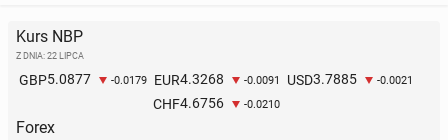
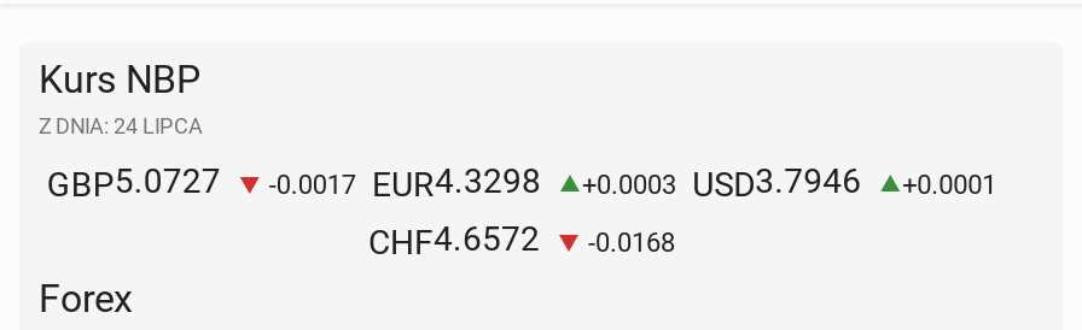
- Z DNIA: 22 LIPCA
+ Z DNIA: 24 LIPCA

- GBP5.0877
+ GBP5.0727

- -0.0179 EUR4.3268
+ -0.0017 EUR4.3298

- -0.0091 USD3.7885
+ +0.0003 USD3.7946

- -0.0021
+ +0.0001

- CHF4.6756
+ CHF4.6572

- -0.0210
+ -0.0168
